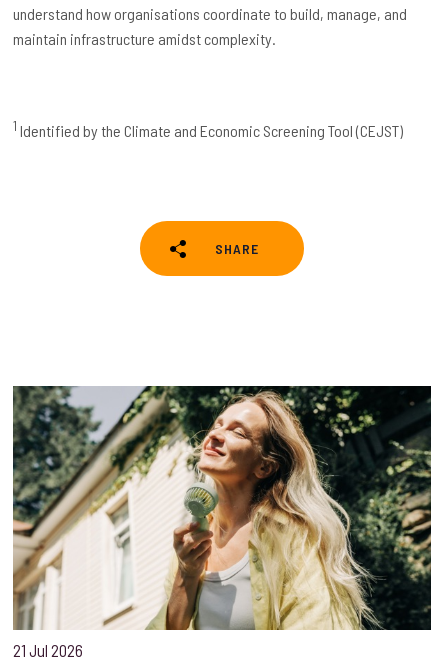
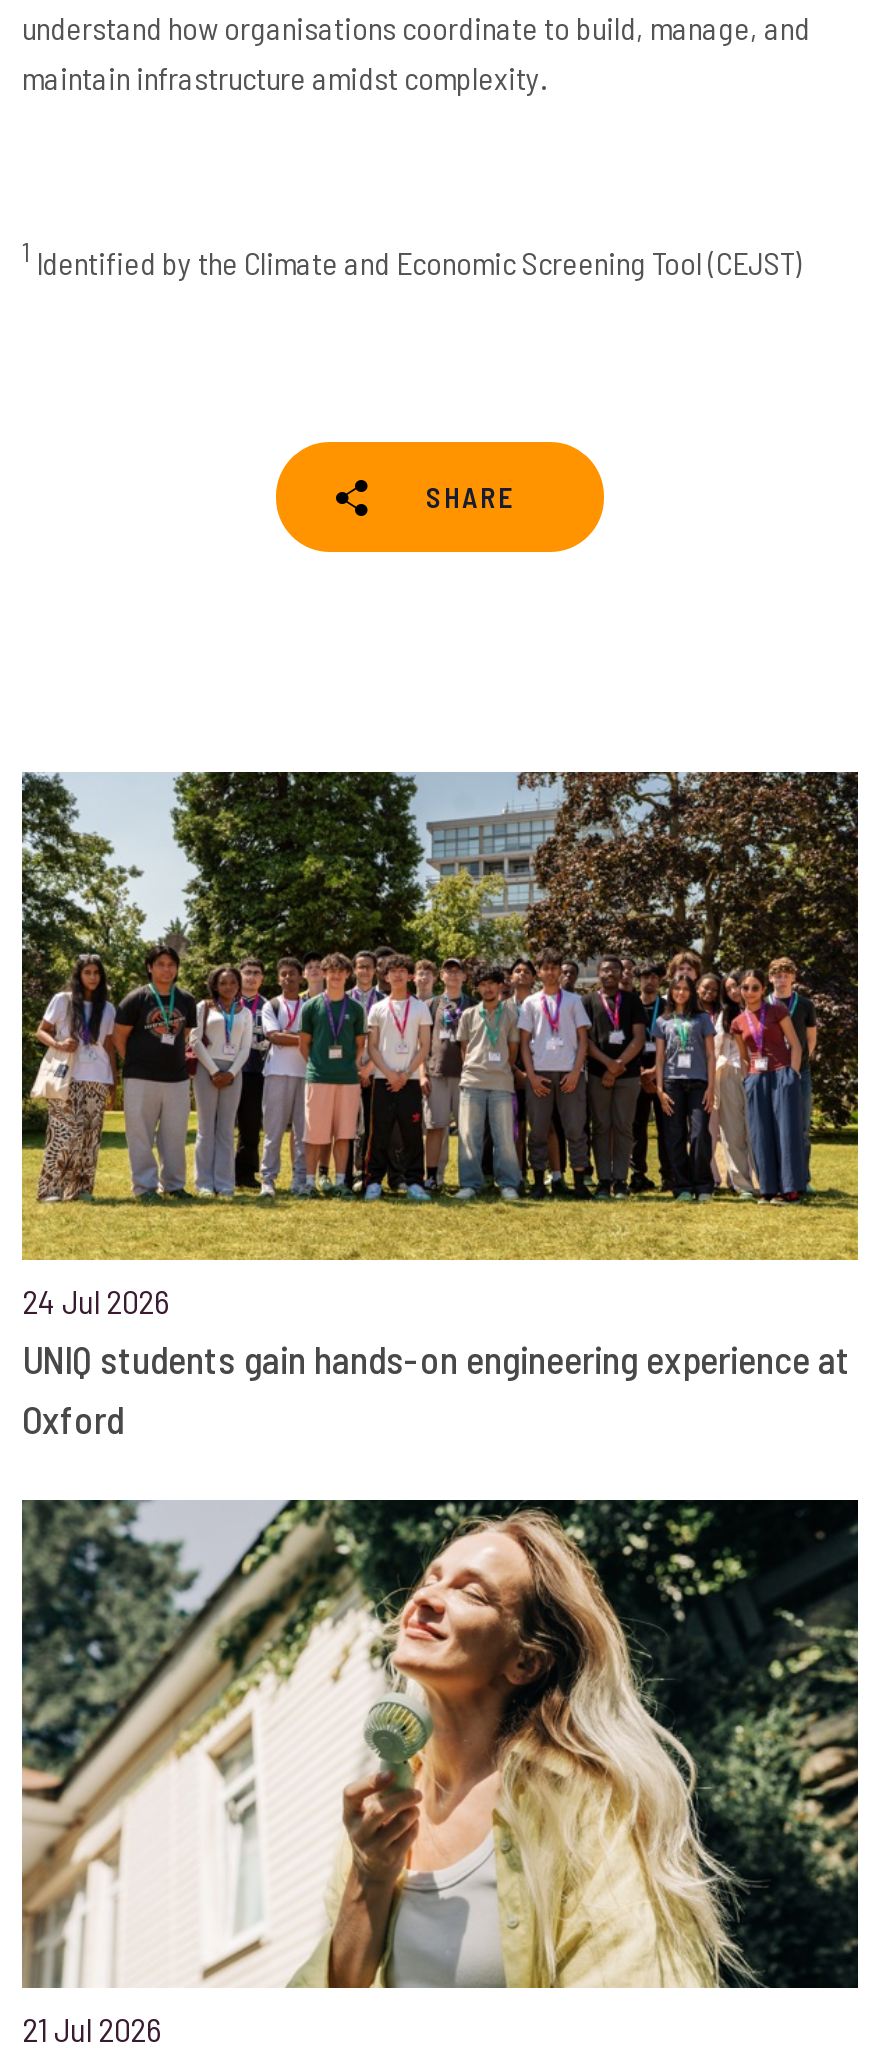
+ [image]
+ 24 Jul 2026
+ UNIQ students gain hands-on engineering experience at
+ Oxford
